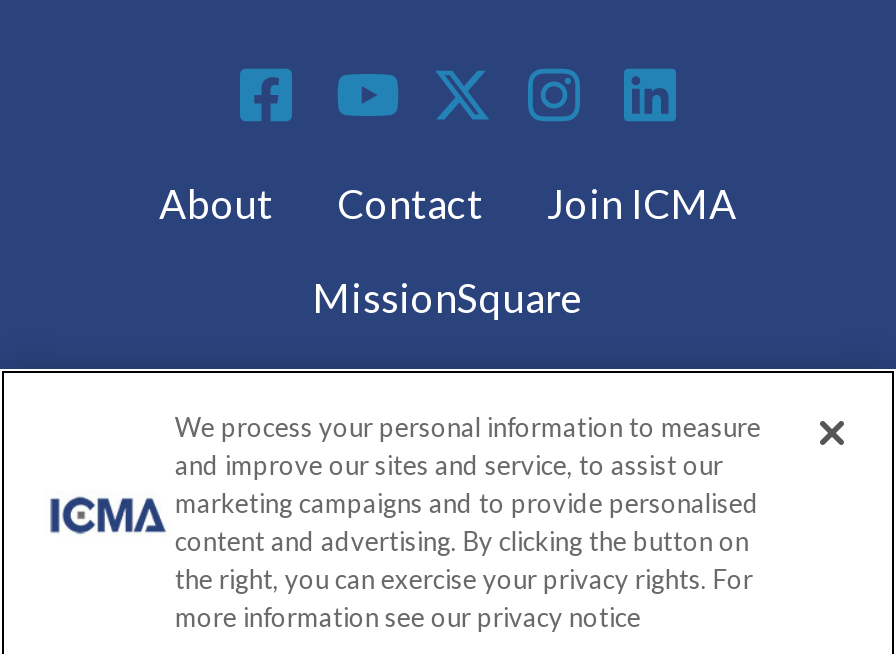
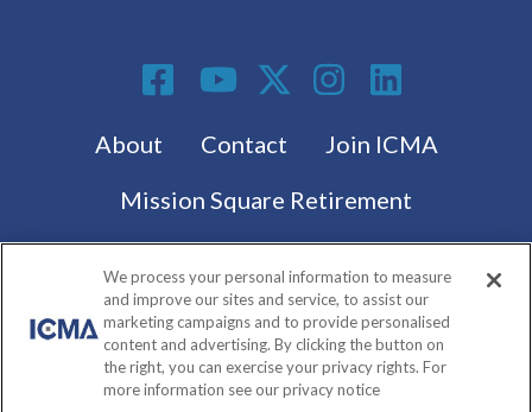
- MissionSquare
+ Mission Square Retirement
